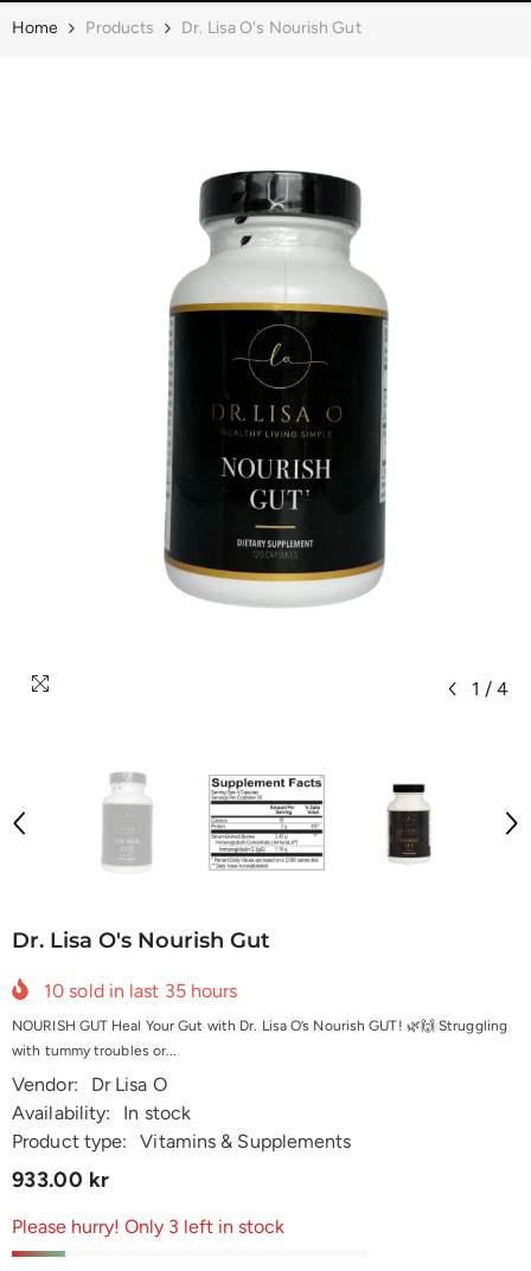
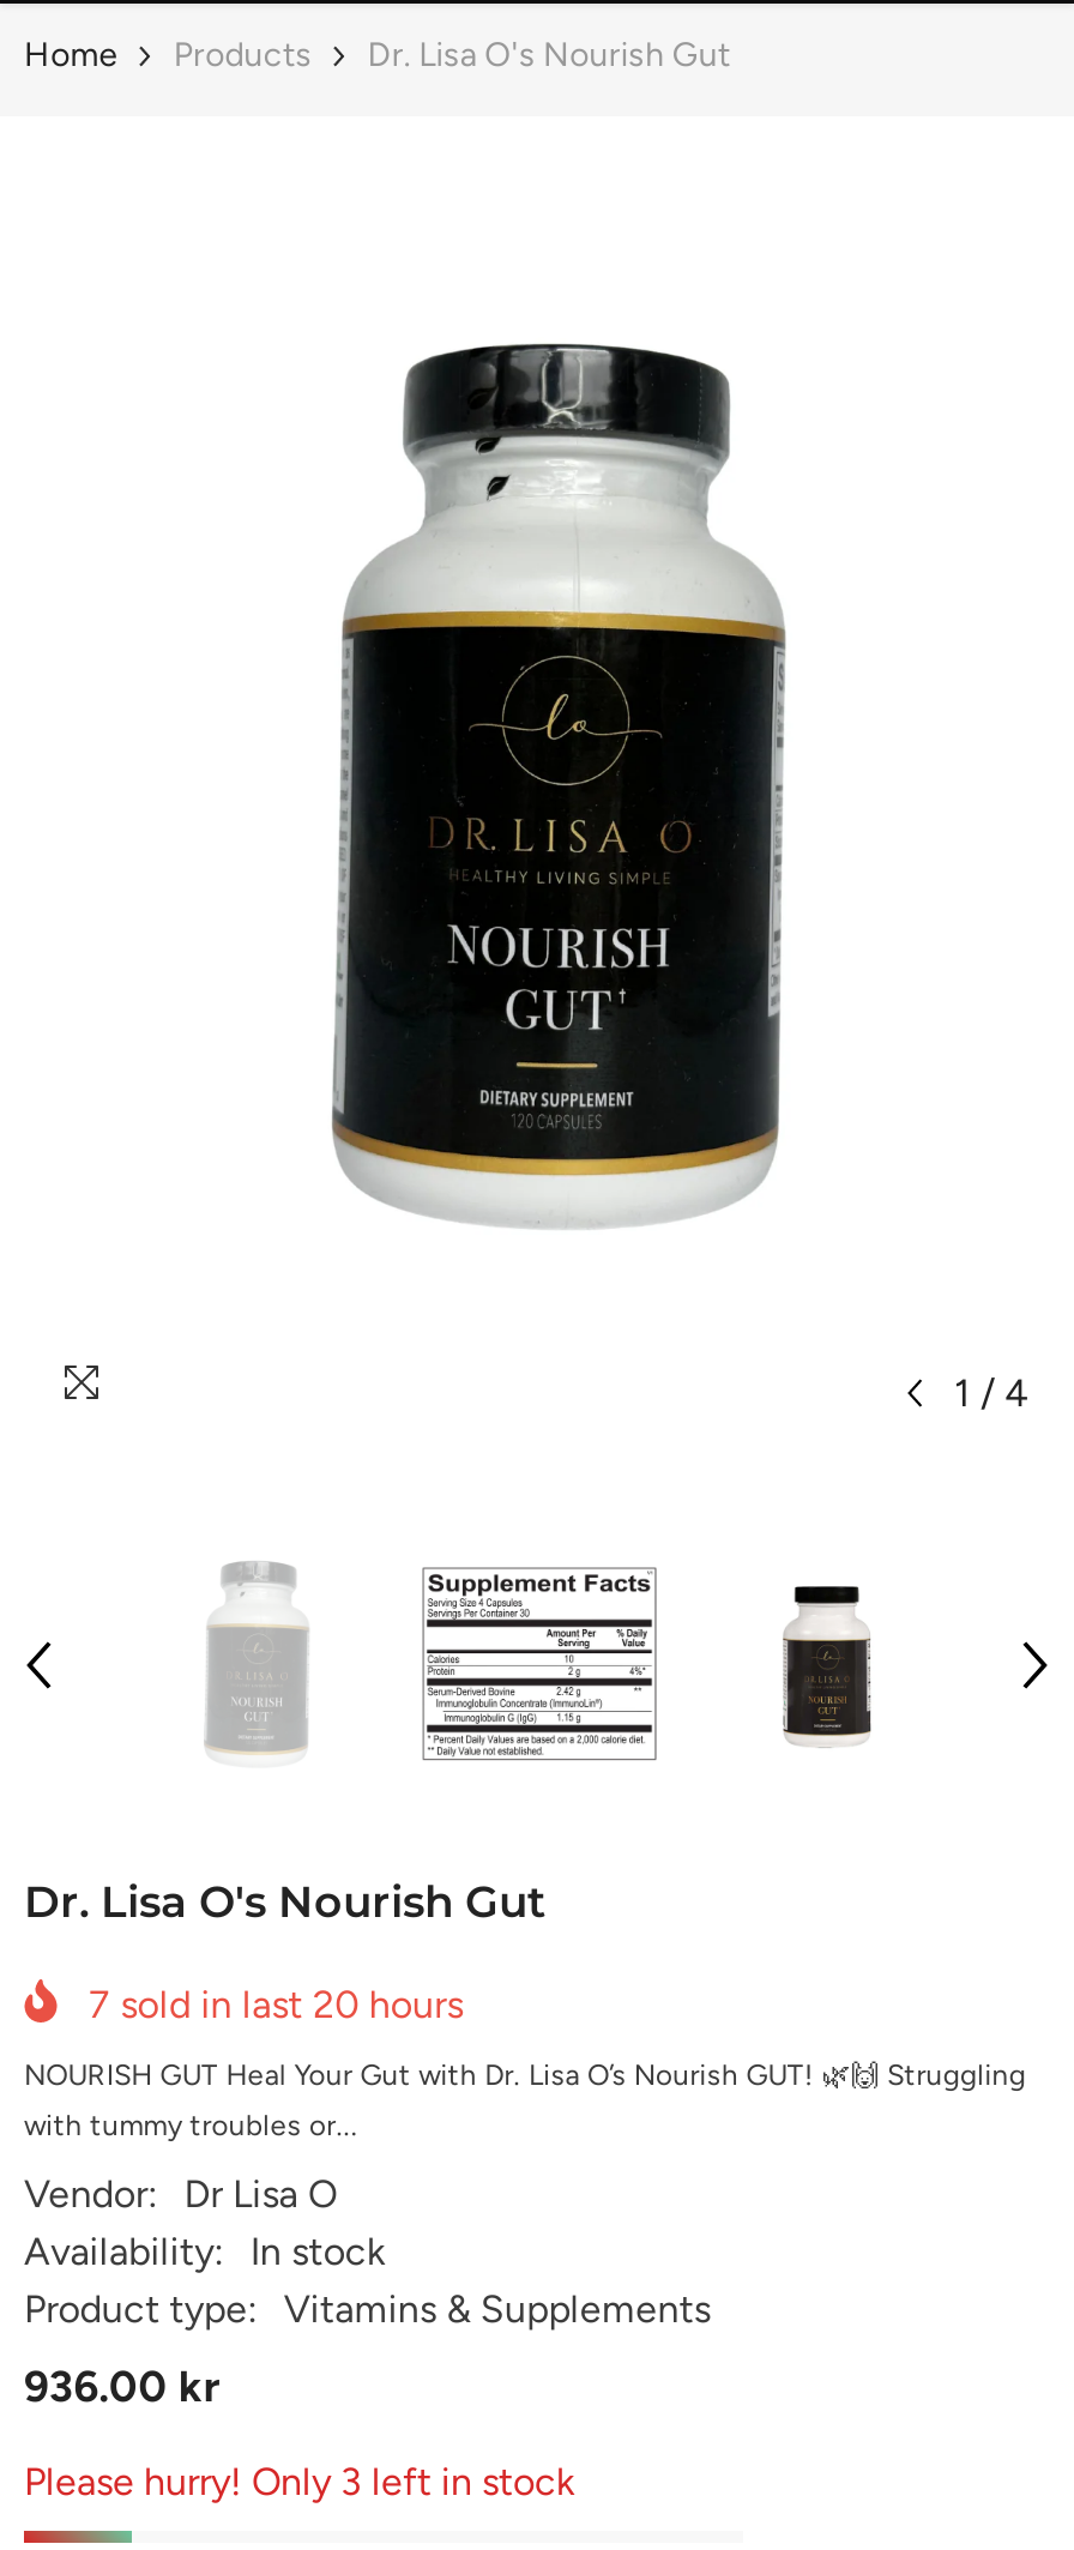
- 10 sold in last 35 hours
+ 7 sold in last 20 hours

- 933.00 kr
+ 936.00 kr
